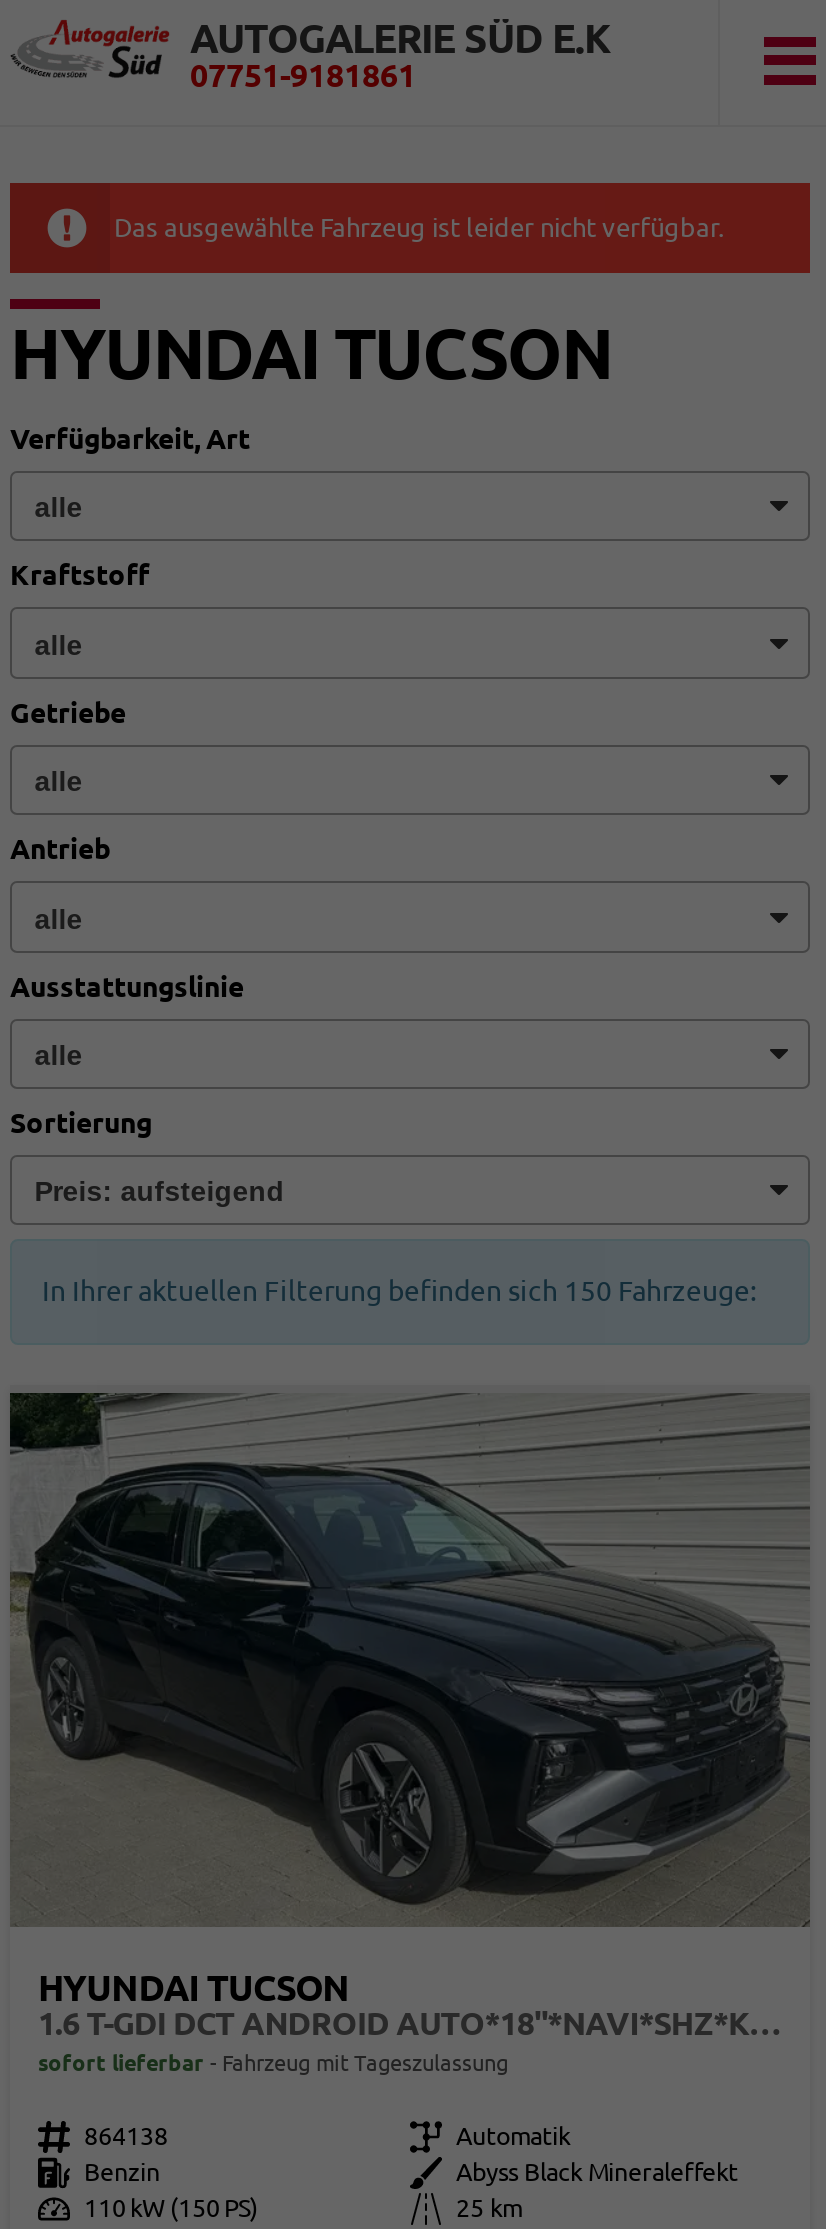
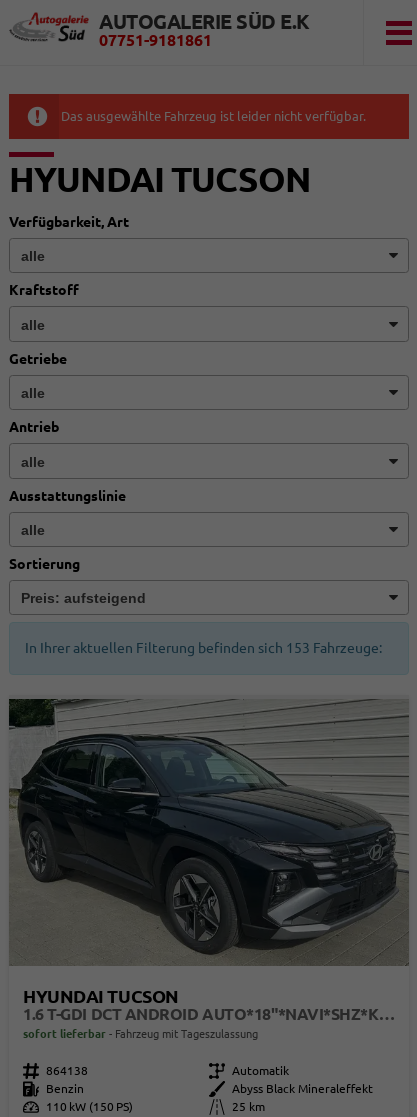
- In Ihrer aktuellen Filterung befinden sich 150 Fahrzeuge:
+ In Ihrer aktuellen Filterung befinden sich 153 Fahrzeuge:
